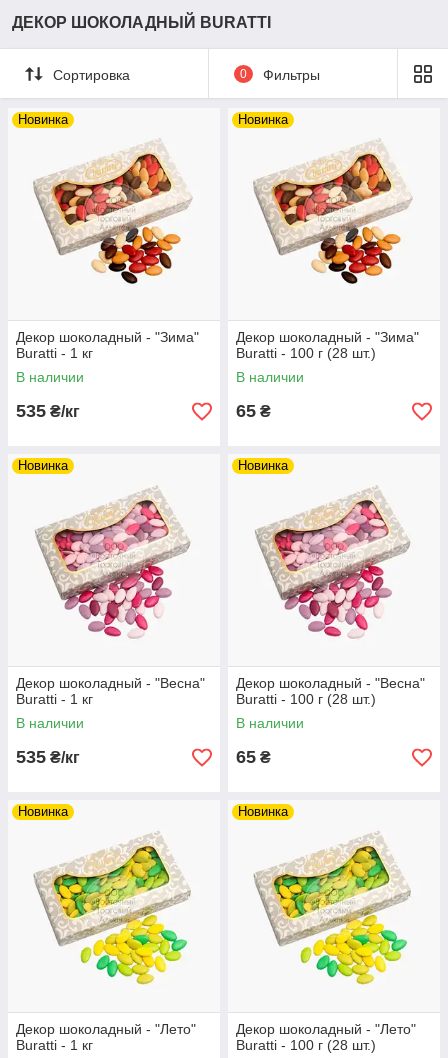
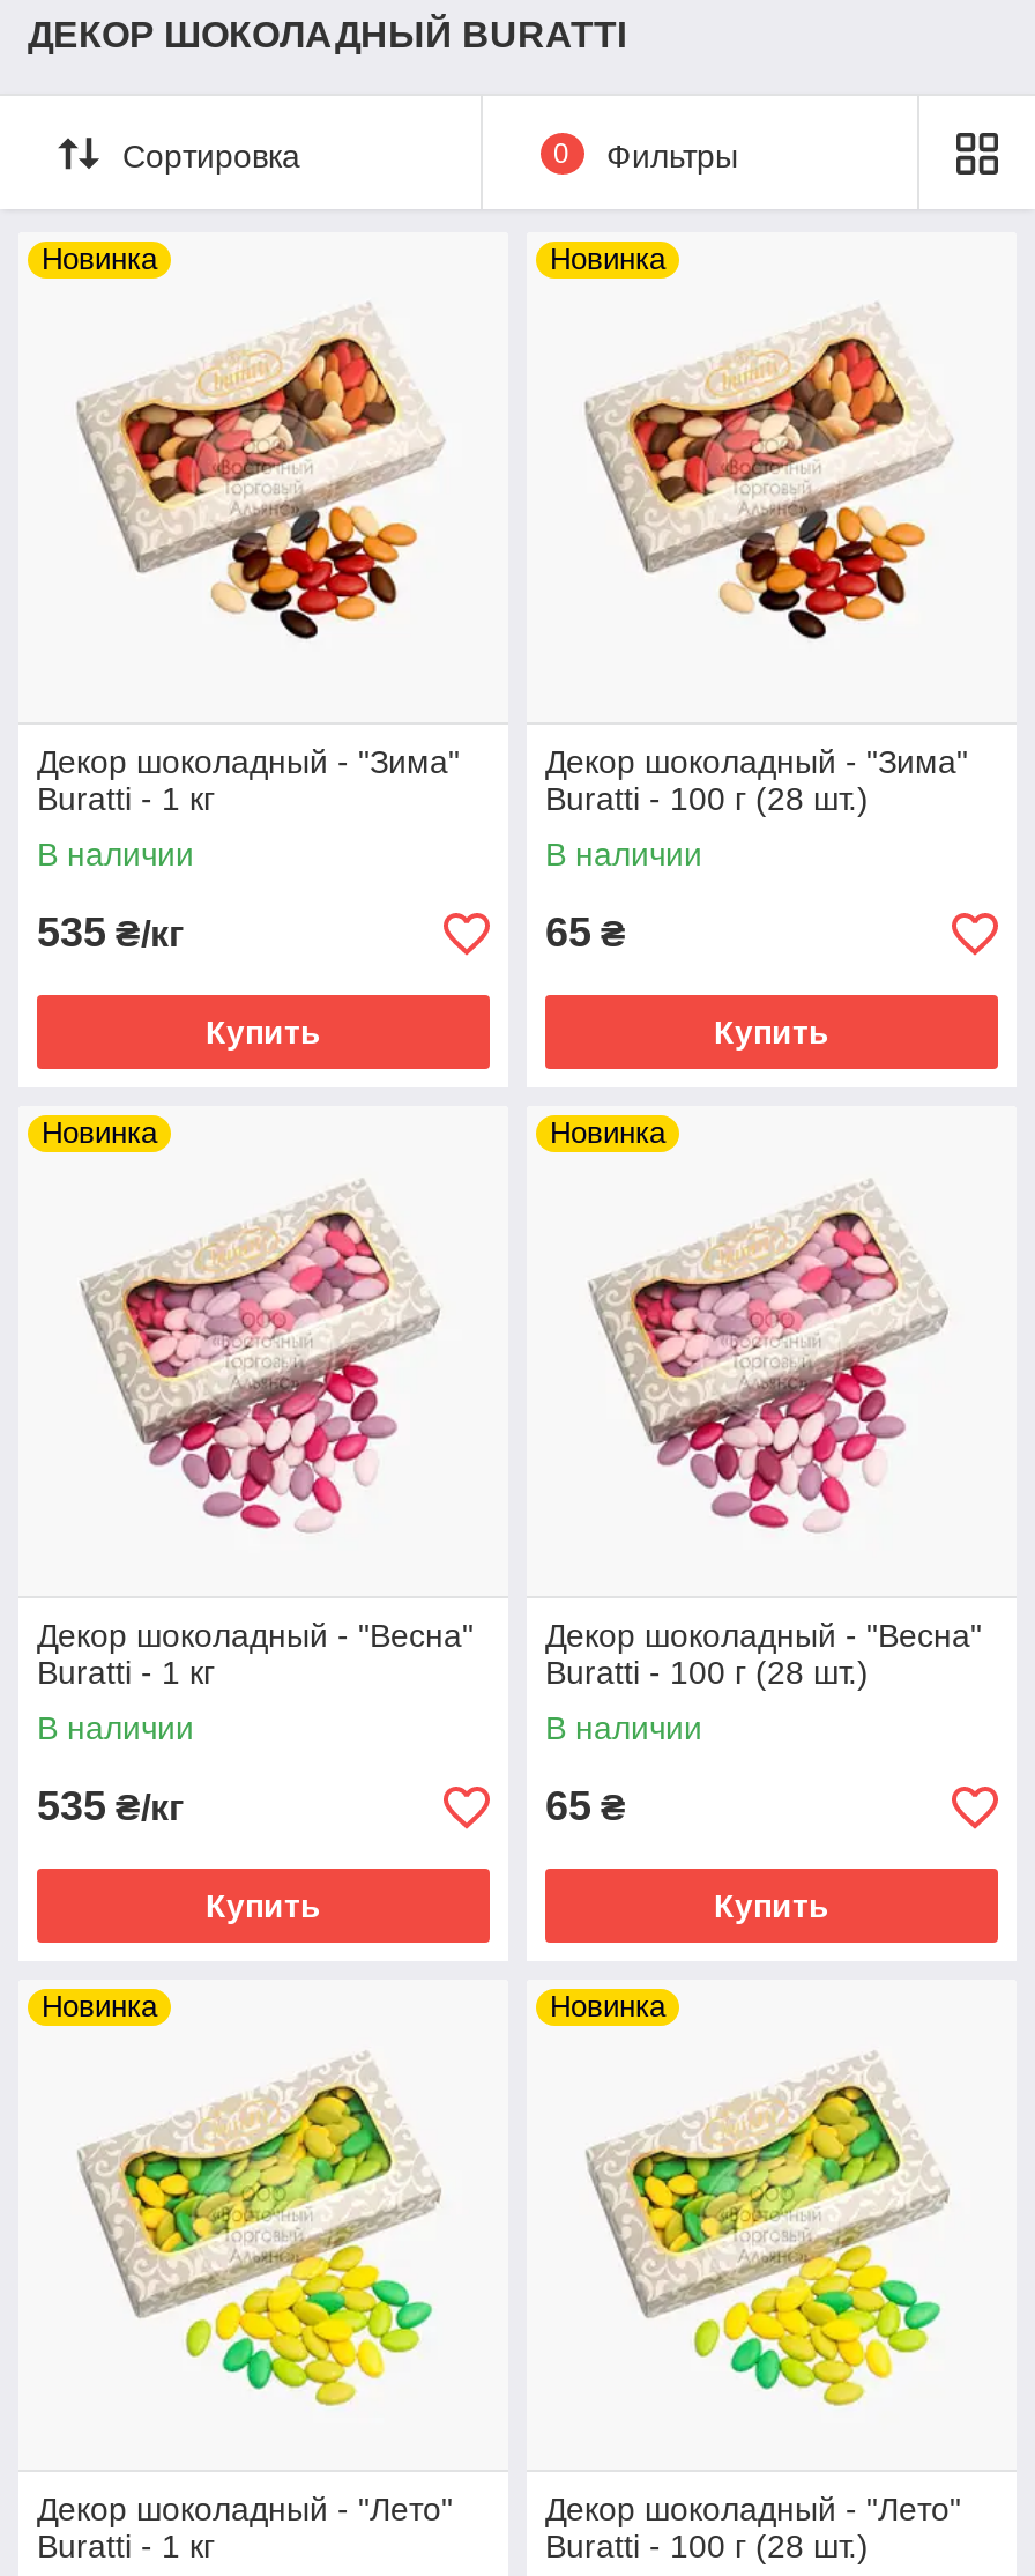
+ Купить

+ Купить

+ Купить

+ Купить
